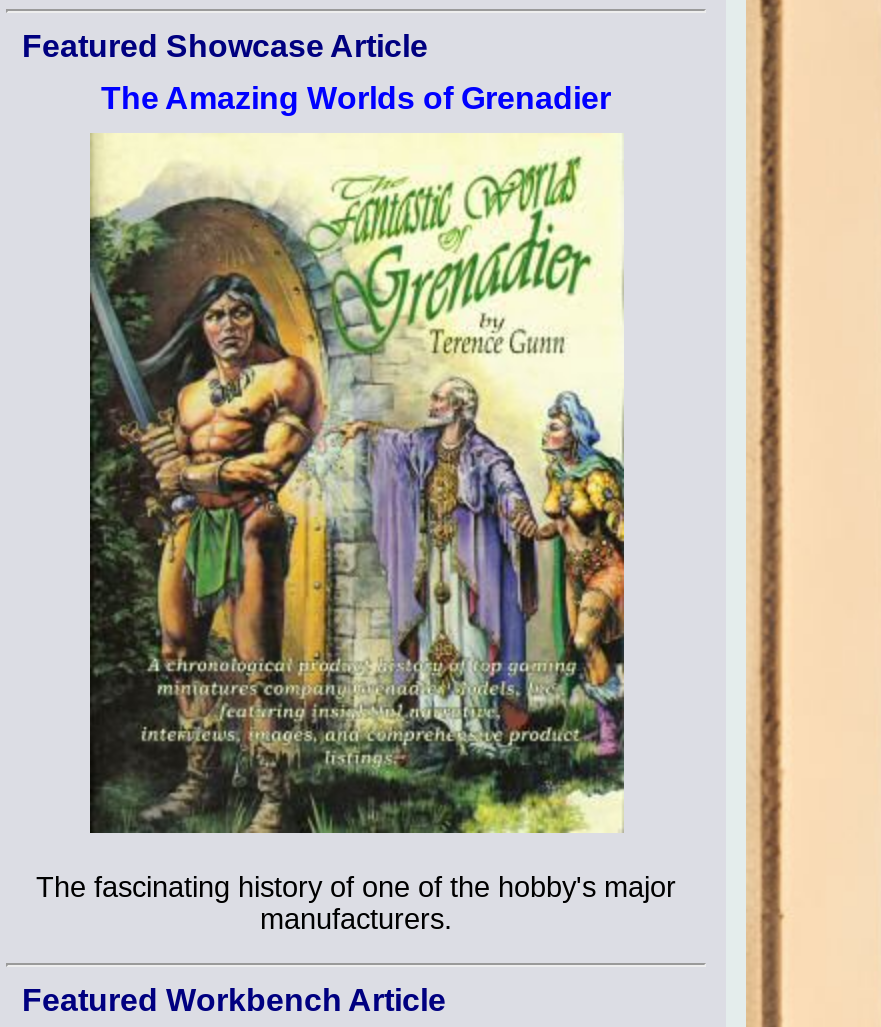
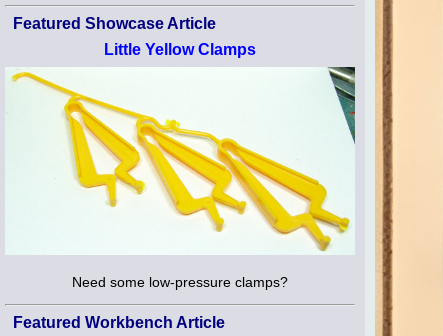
- The Amazing Worlds of Grenadier
+ Little Yellow Clamps

- [image]
- The fascinating history of one of the hobby's major
- manufacturers.
+ [image]
+ Need some low-pressure clamps?
